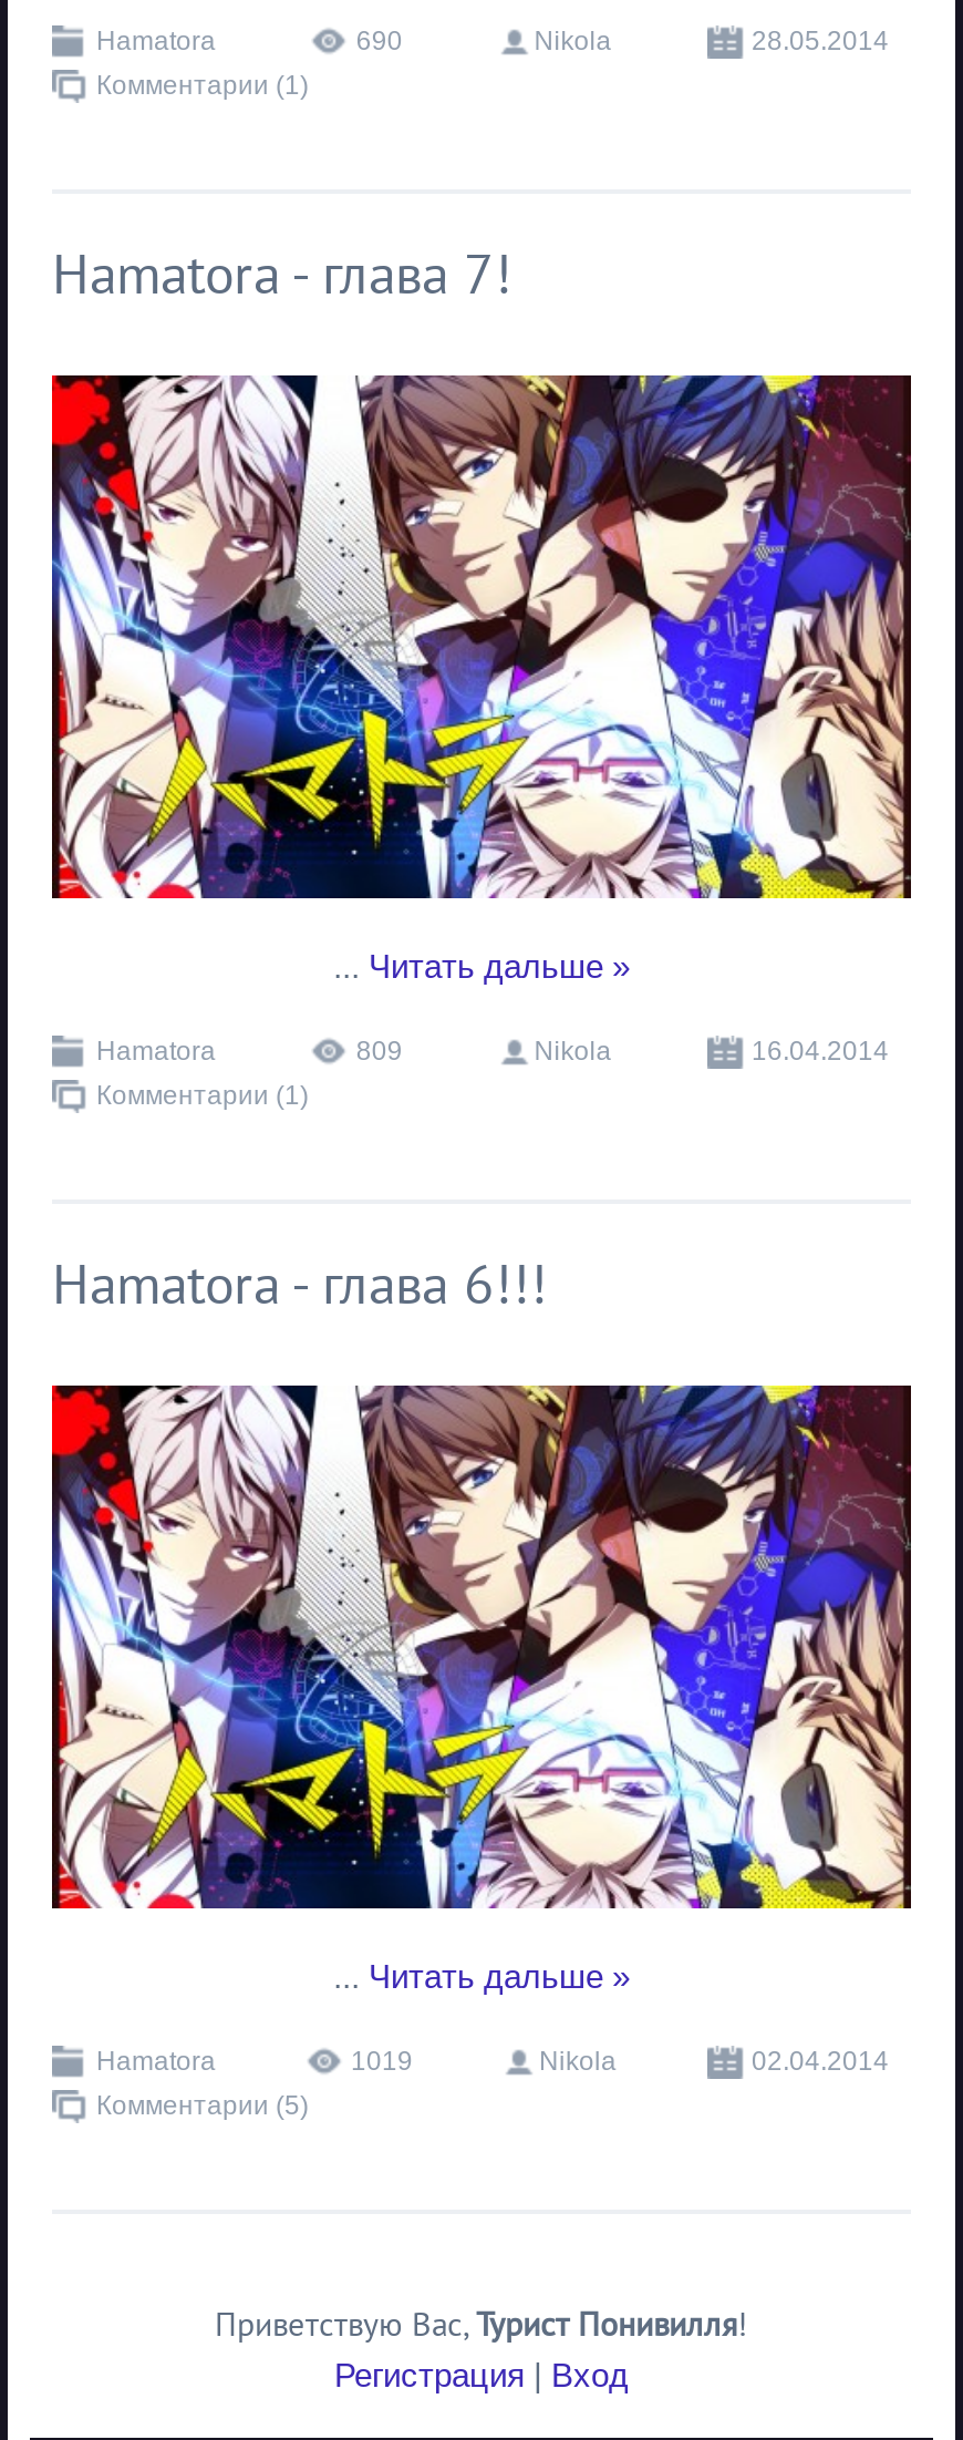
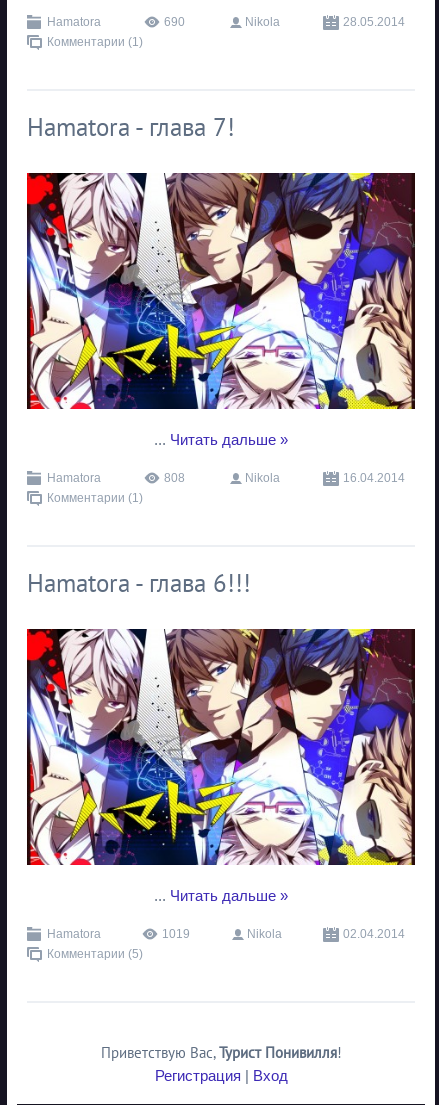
- 809
+ 808
